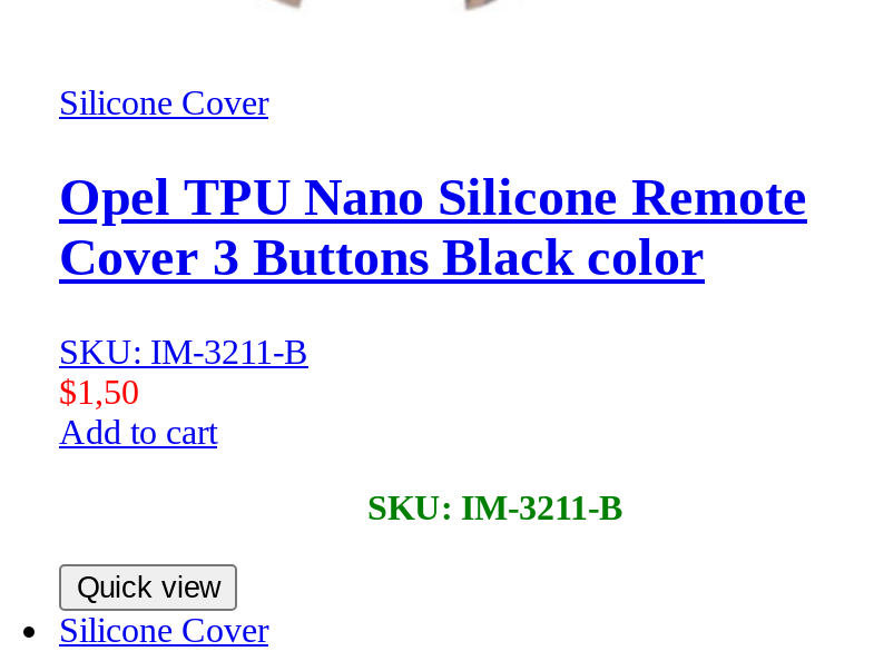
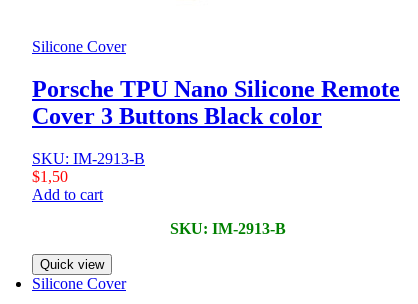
- Opel TPU Nano Silicone Remote
+ Porsche TPU Nano Silicone Remote

- SKU: IM-3211-B
+ SKU: IM-2913-B

- SKU: IM-3211-B
+ SKU: IM-2913-B
